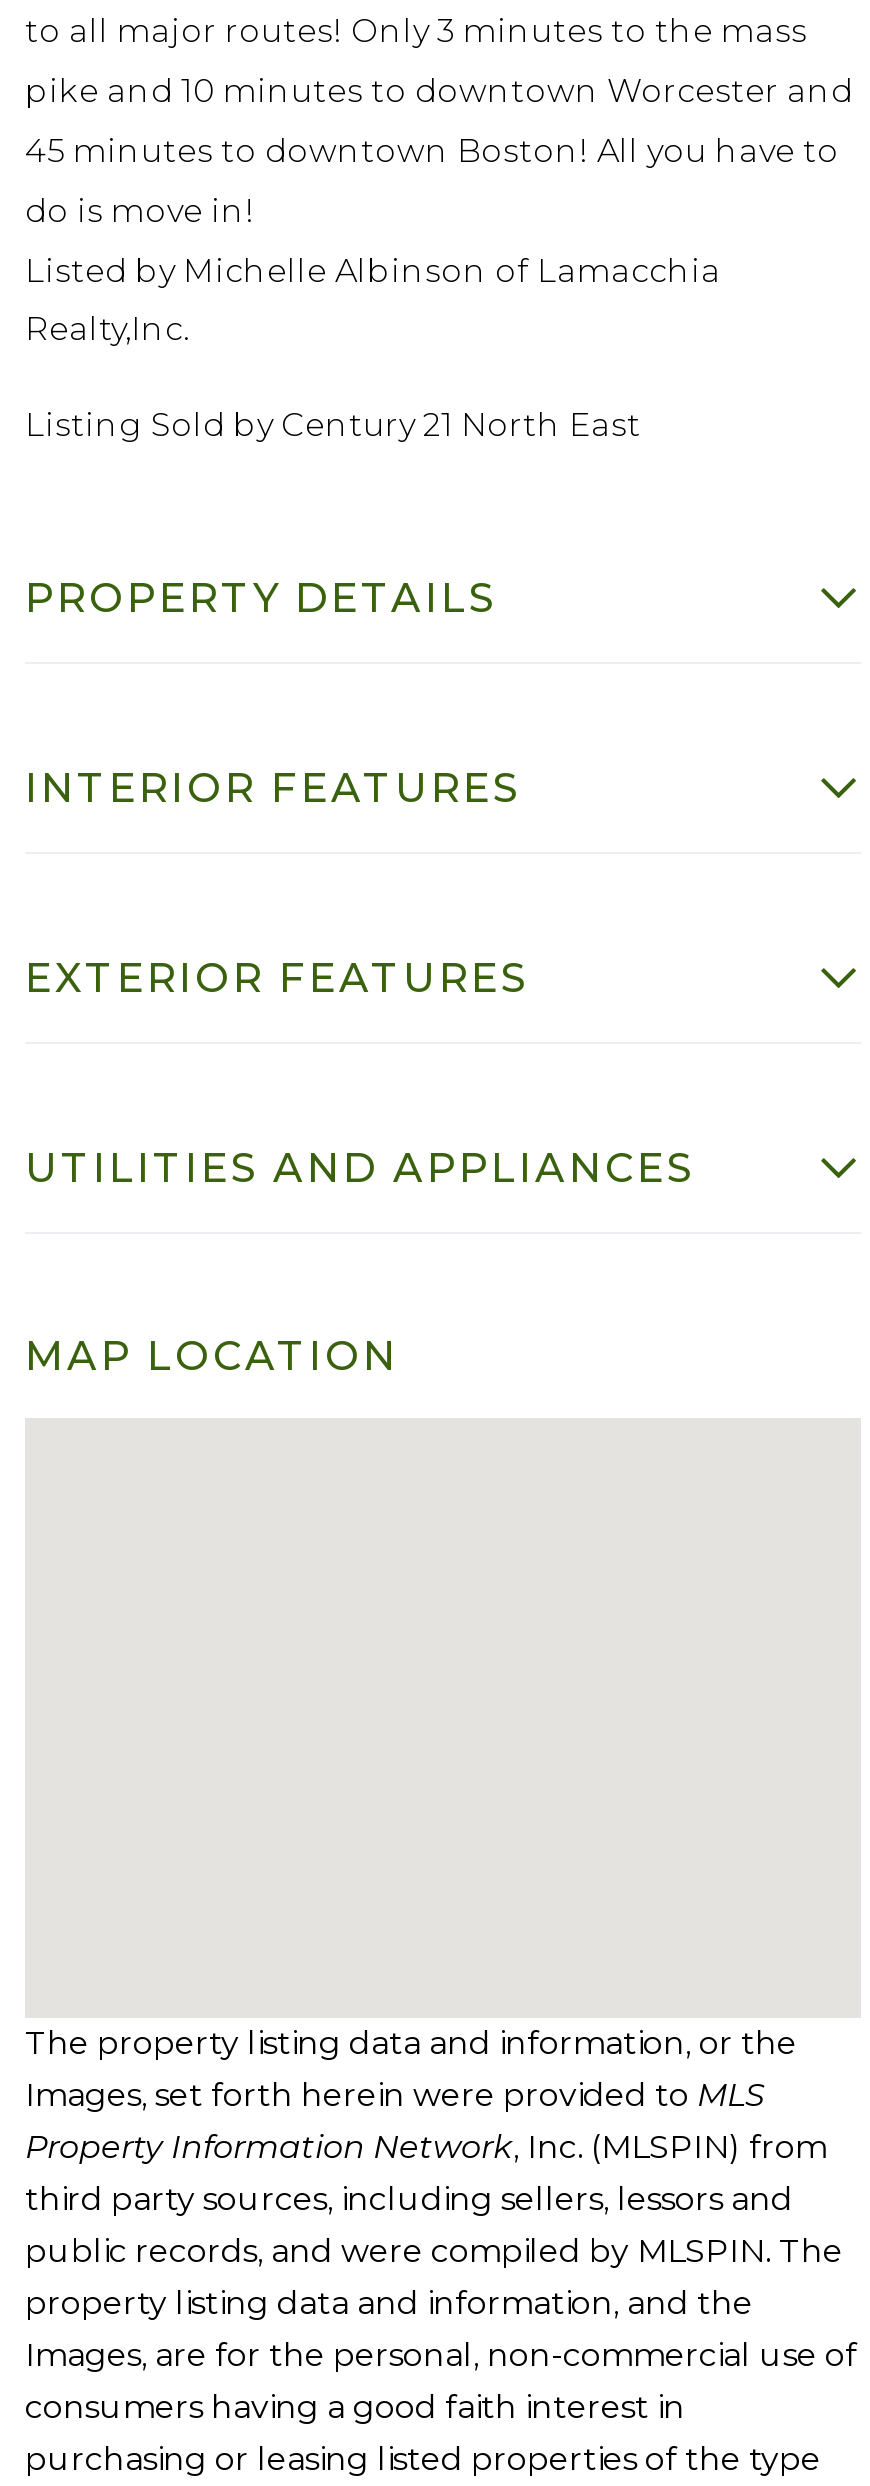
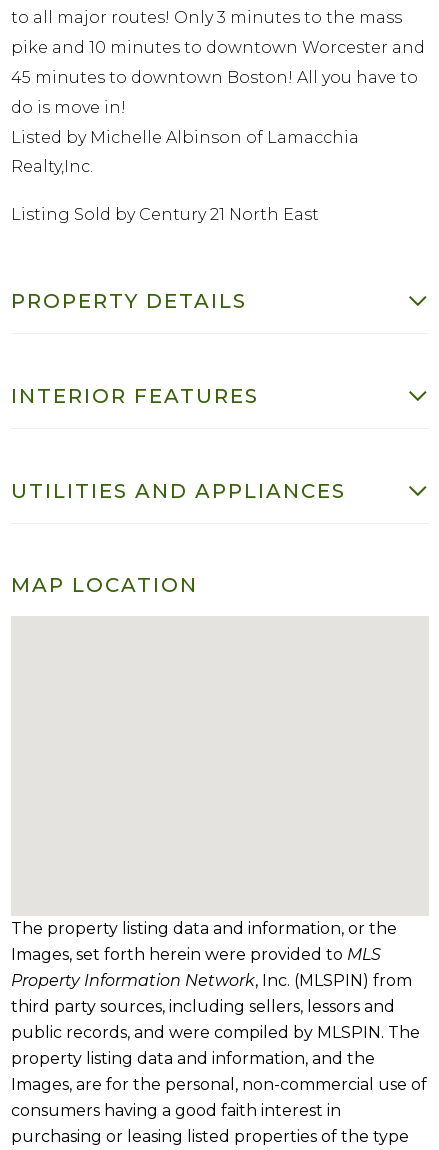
- EXTERIOR FEATURES
